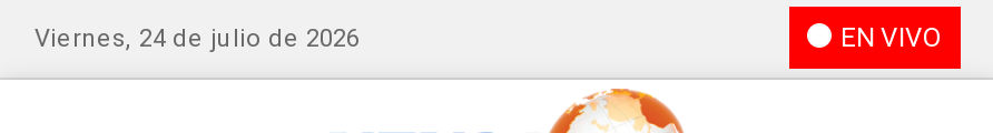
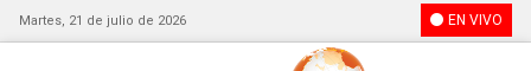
- Viernes, 24 de julio de 2026
+ Martes, 21 de julio de 2026
